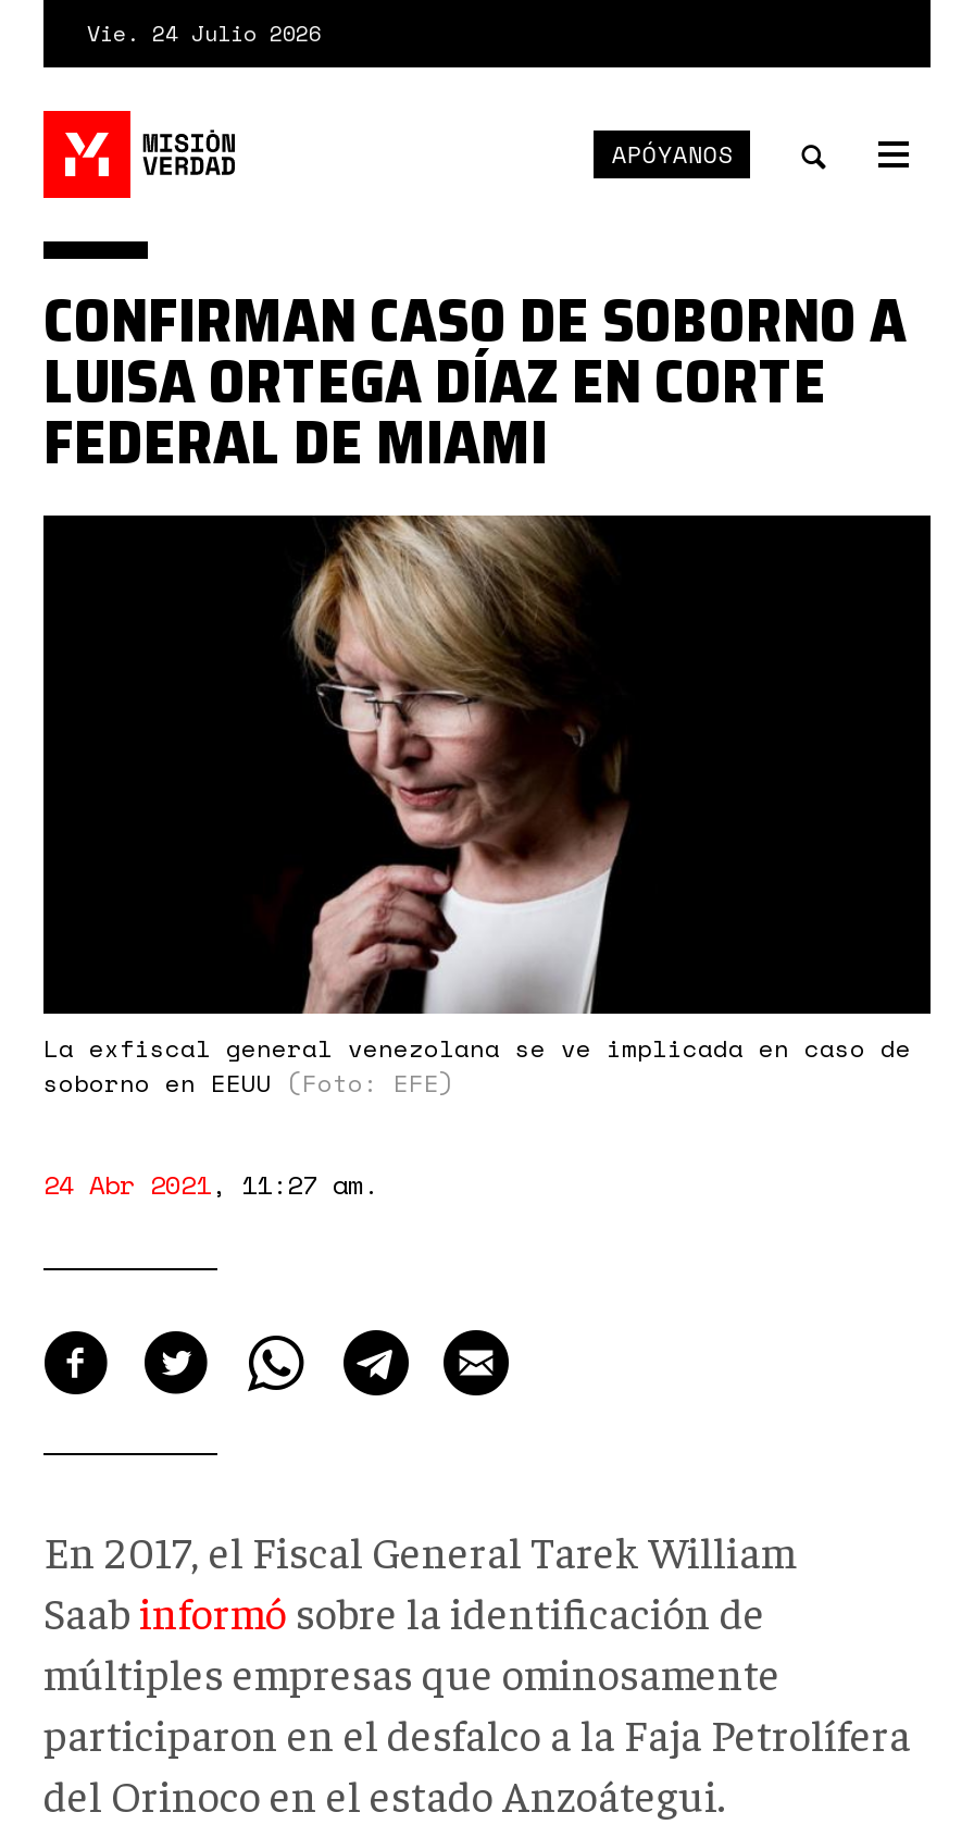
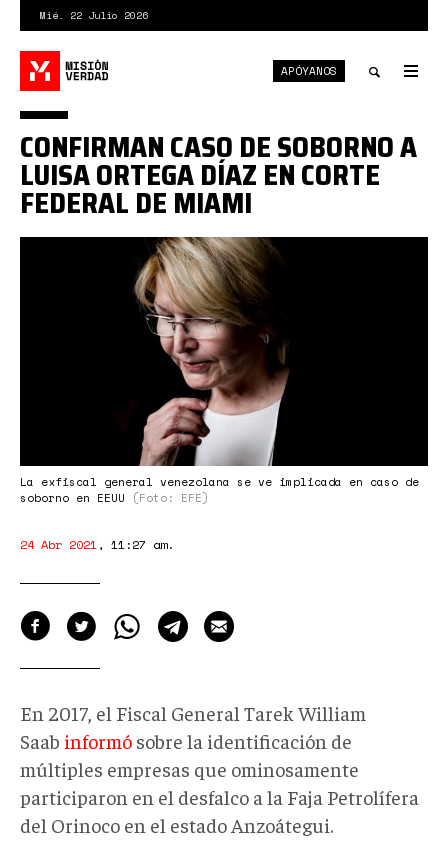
- Vie. 24 Julio 2026
+ Mié. 22 Julio 2026
